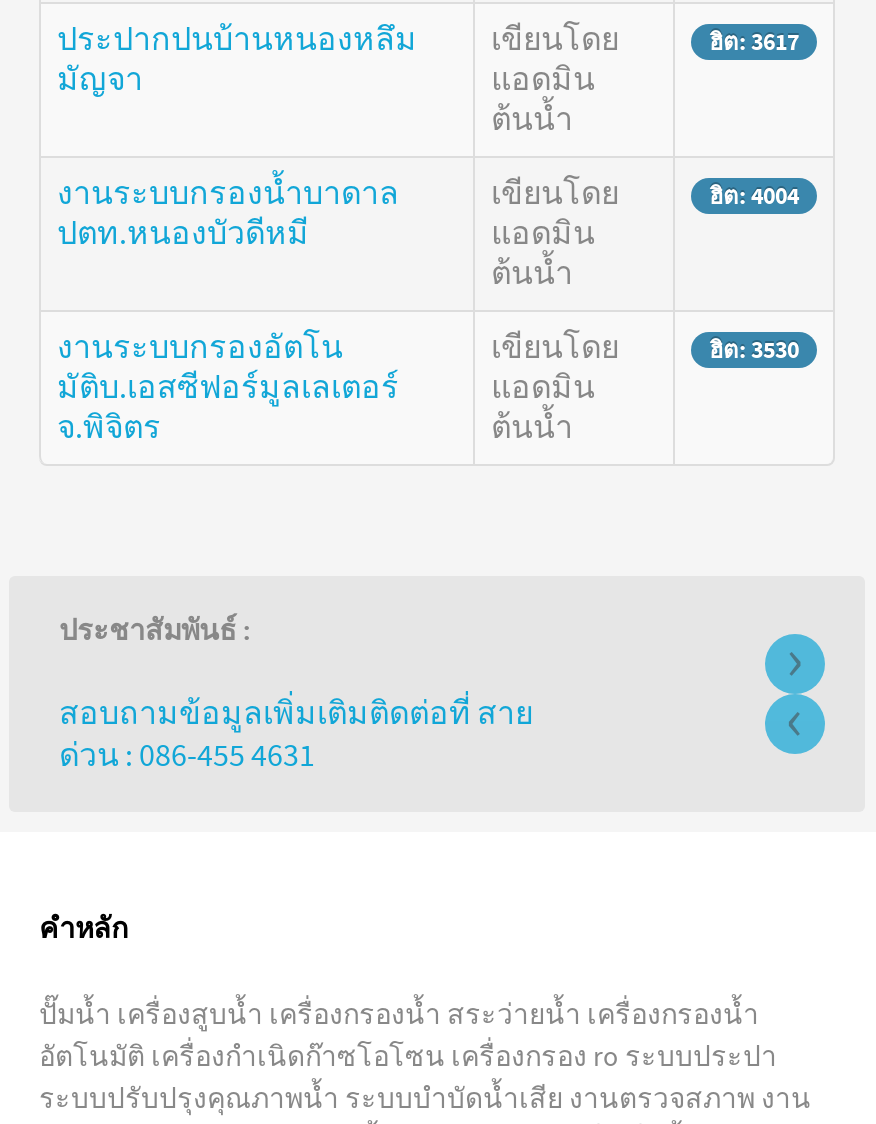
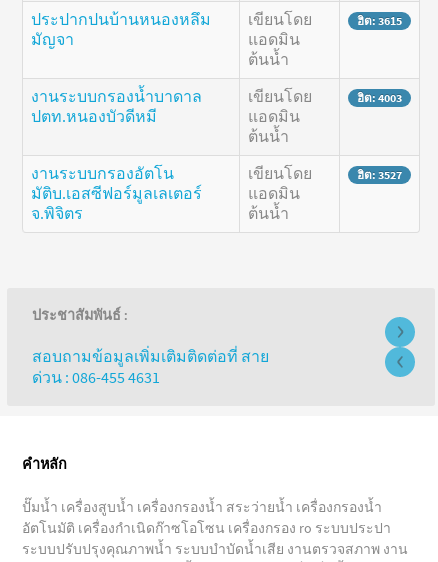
- ฮิต: 3617
+ ฮิต: 3615

- ฮิต: 4004
+ ฮิต: 4003

- ฮิต: 3530
+ ฮิต: 3527
